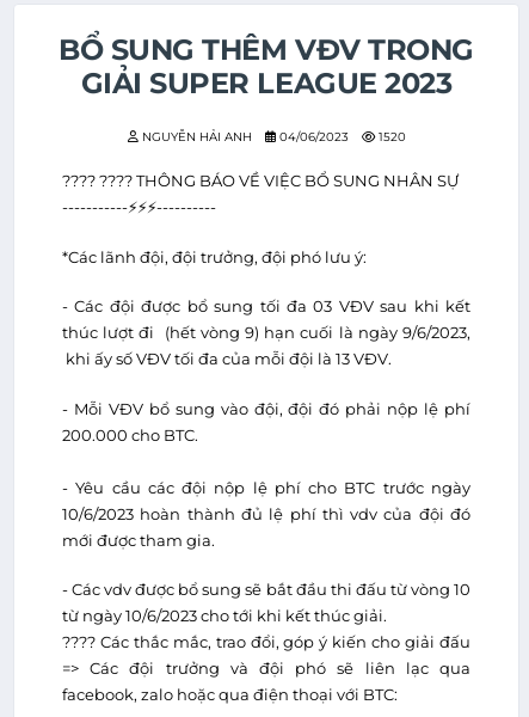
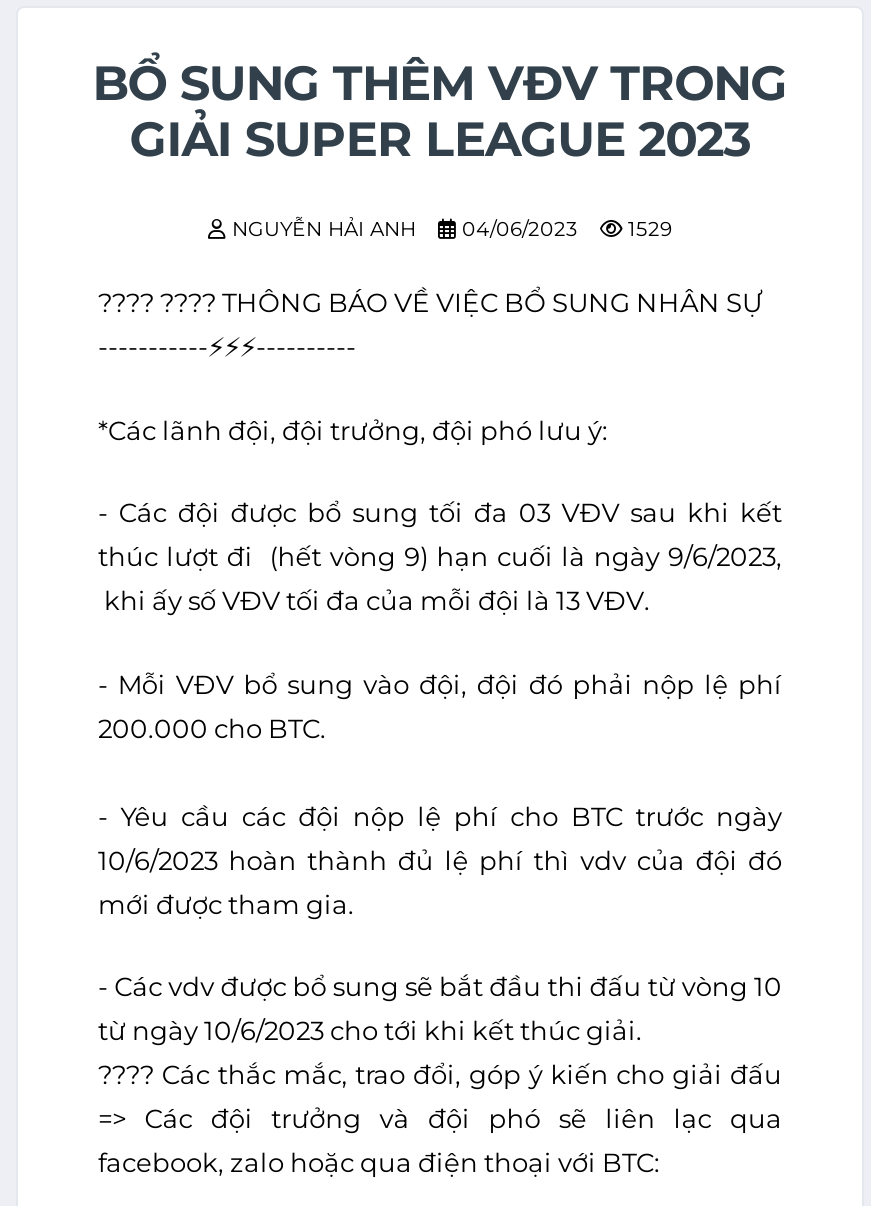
- NGUYỄN HẢI ANH 04/06/2023 1520
+ NGUYỄN HẢI ANH 04/06/2023 1529
